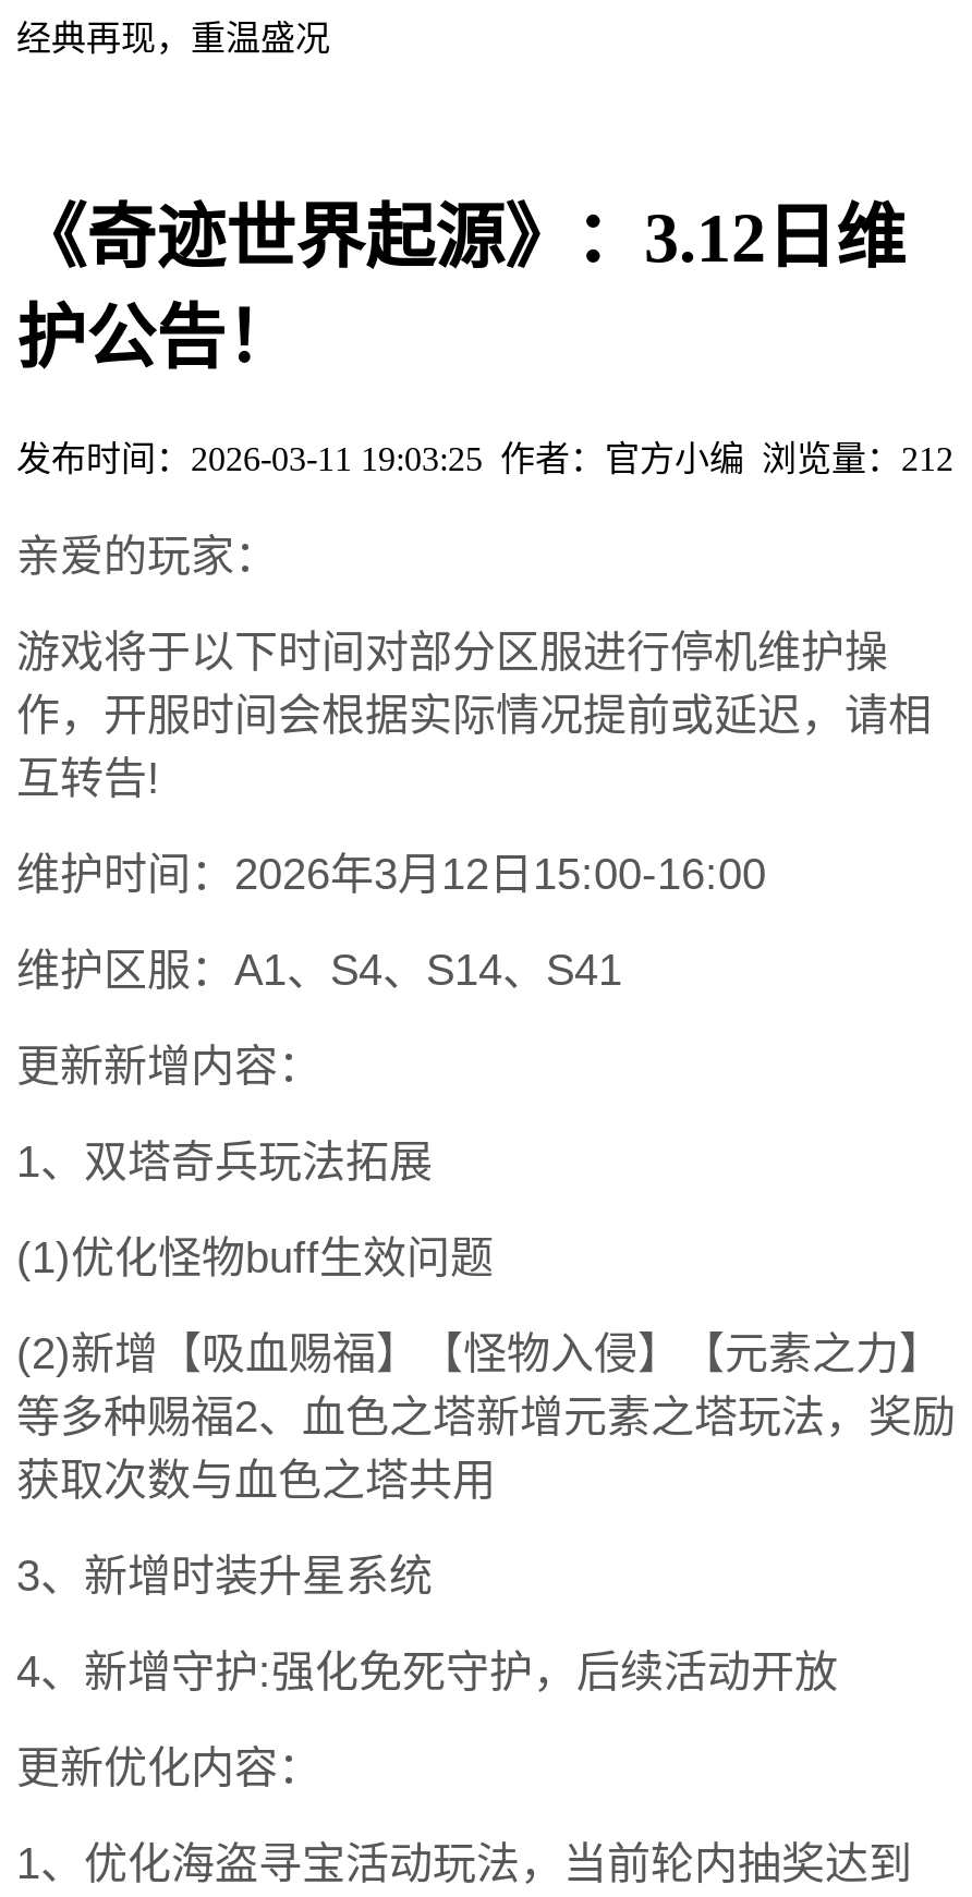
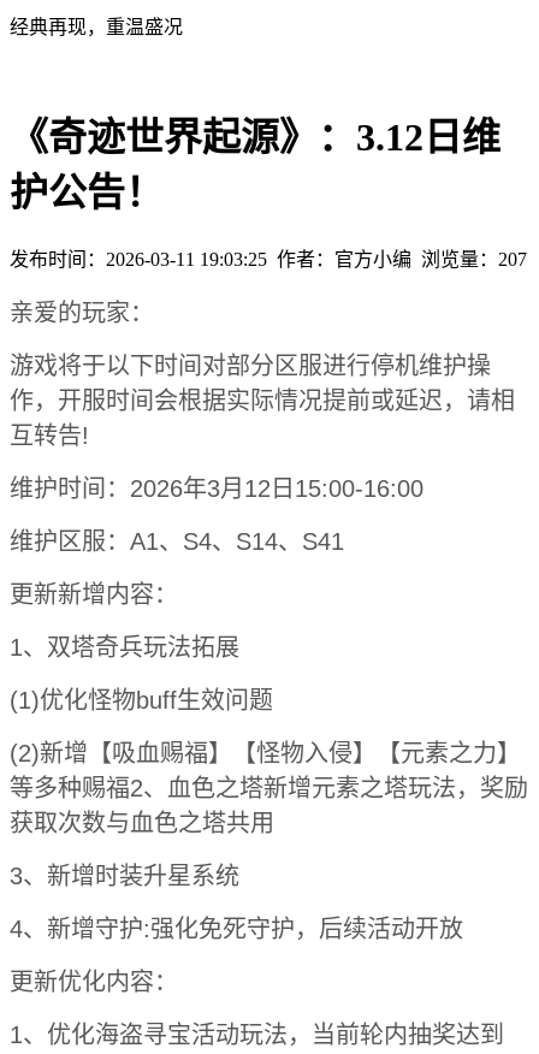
- 发布时间：2026-03-11 19:03:25 作者：官方小编 浏览量：212
+ 发布时间：2026-03-11 19:03:25 作者：官方小编 浏览量：207
